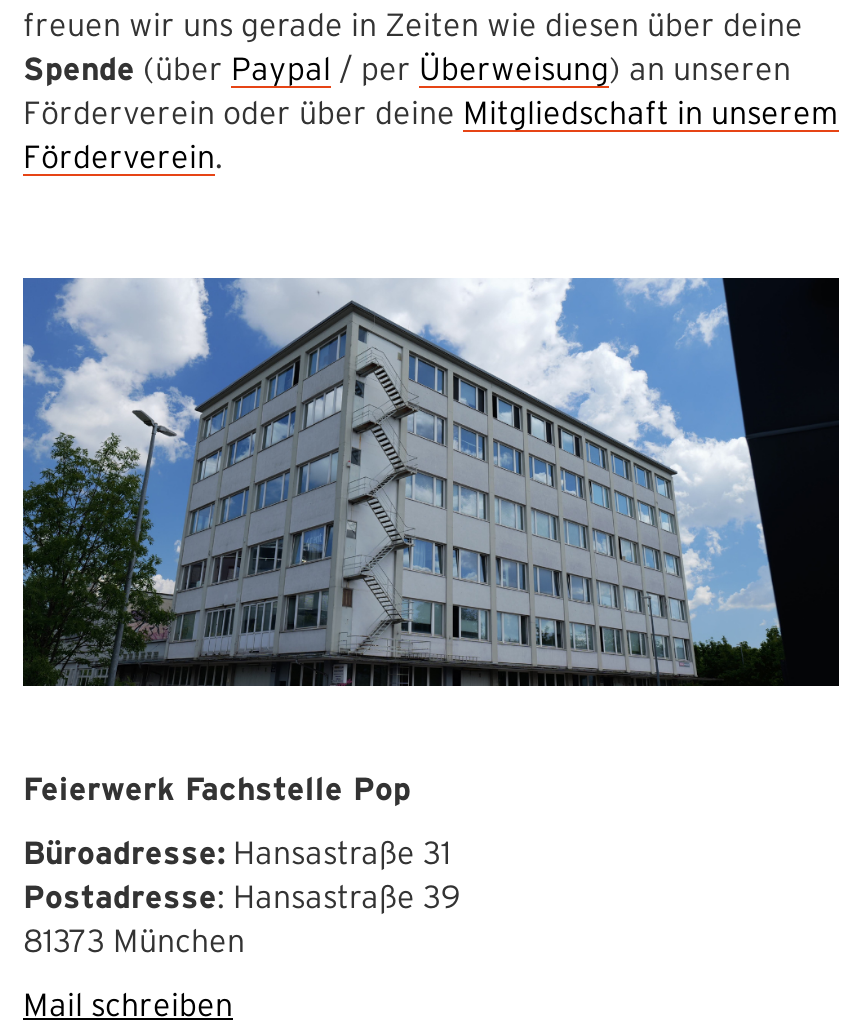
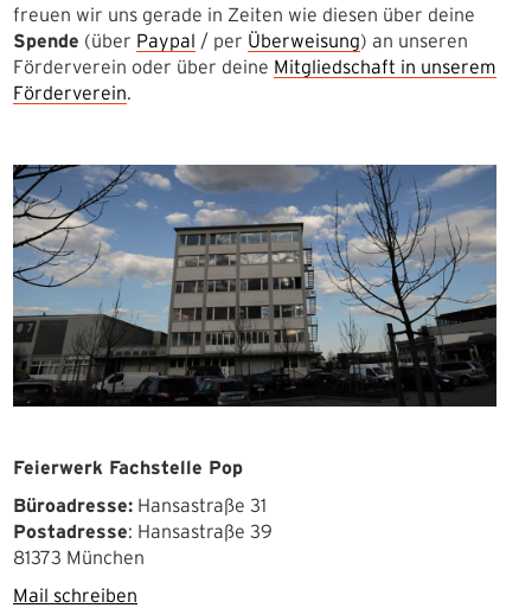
- [image]
+ [image]
